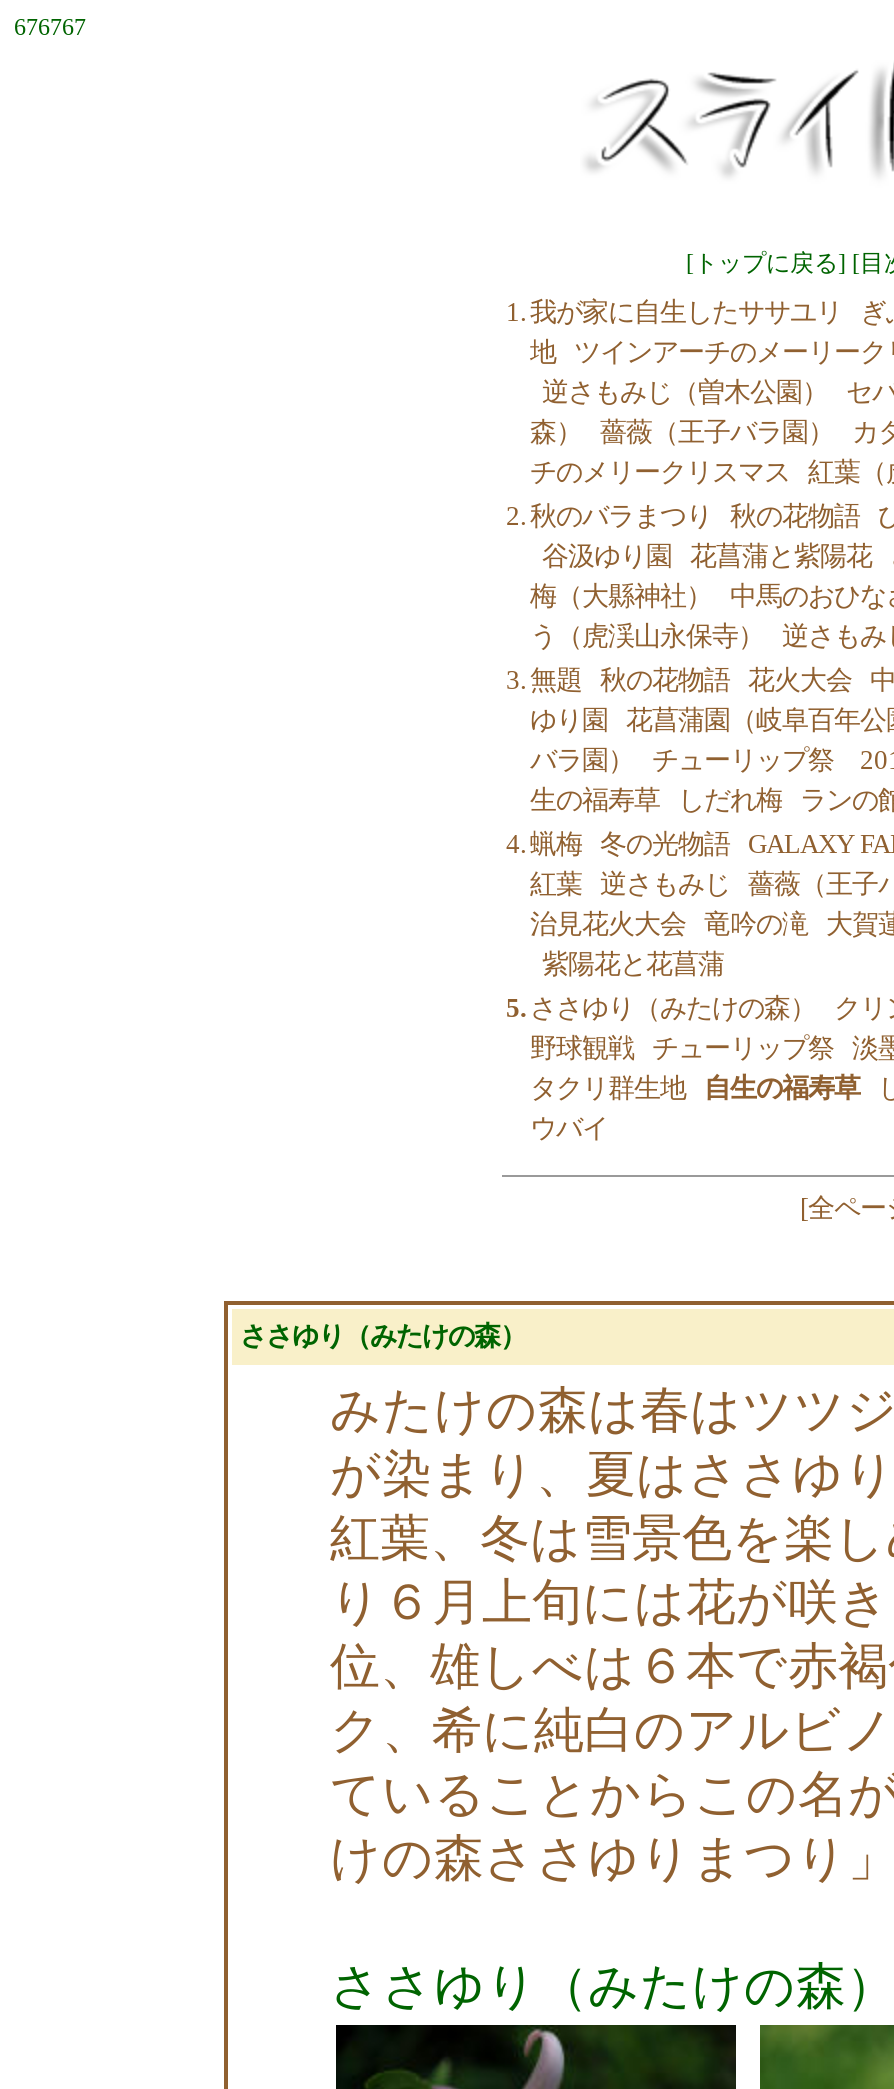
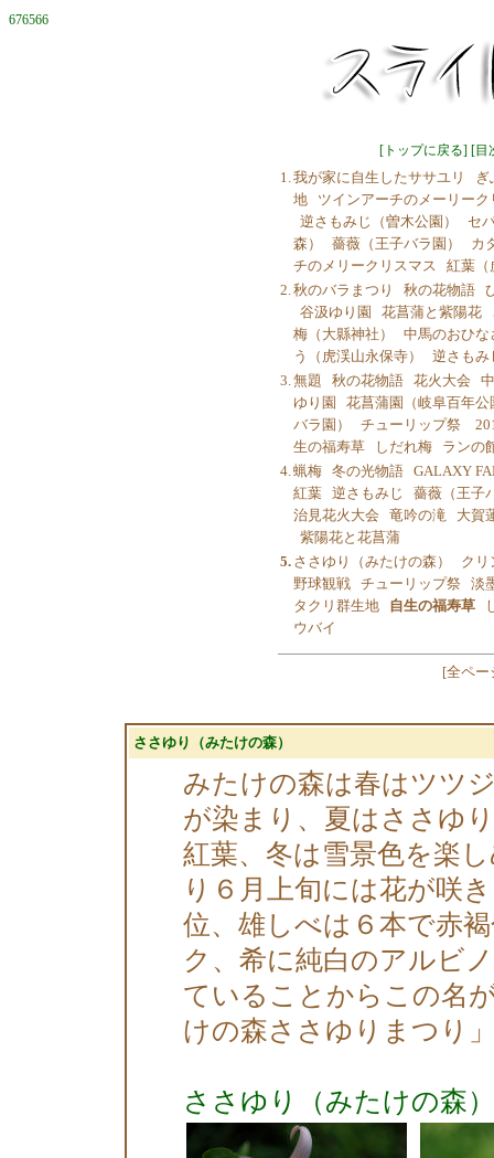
- 676767
+ 676566
